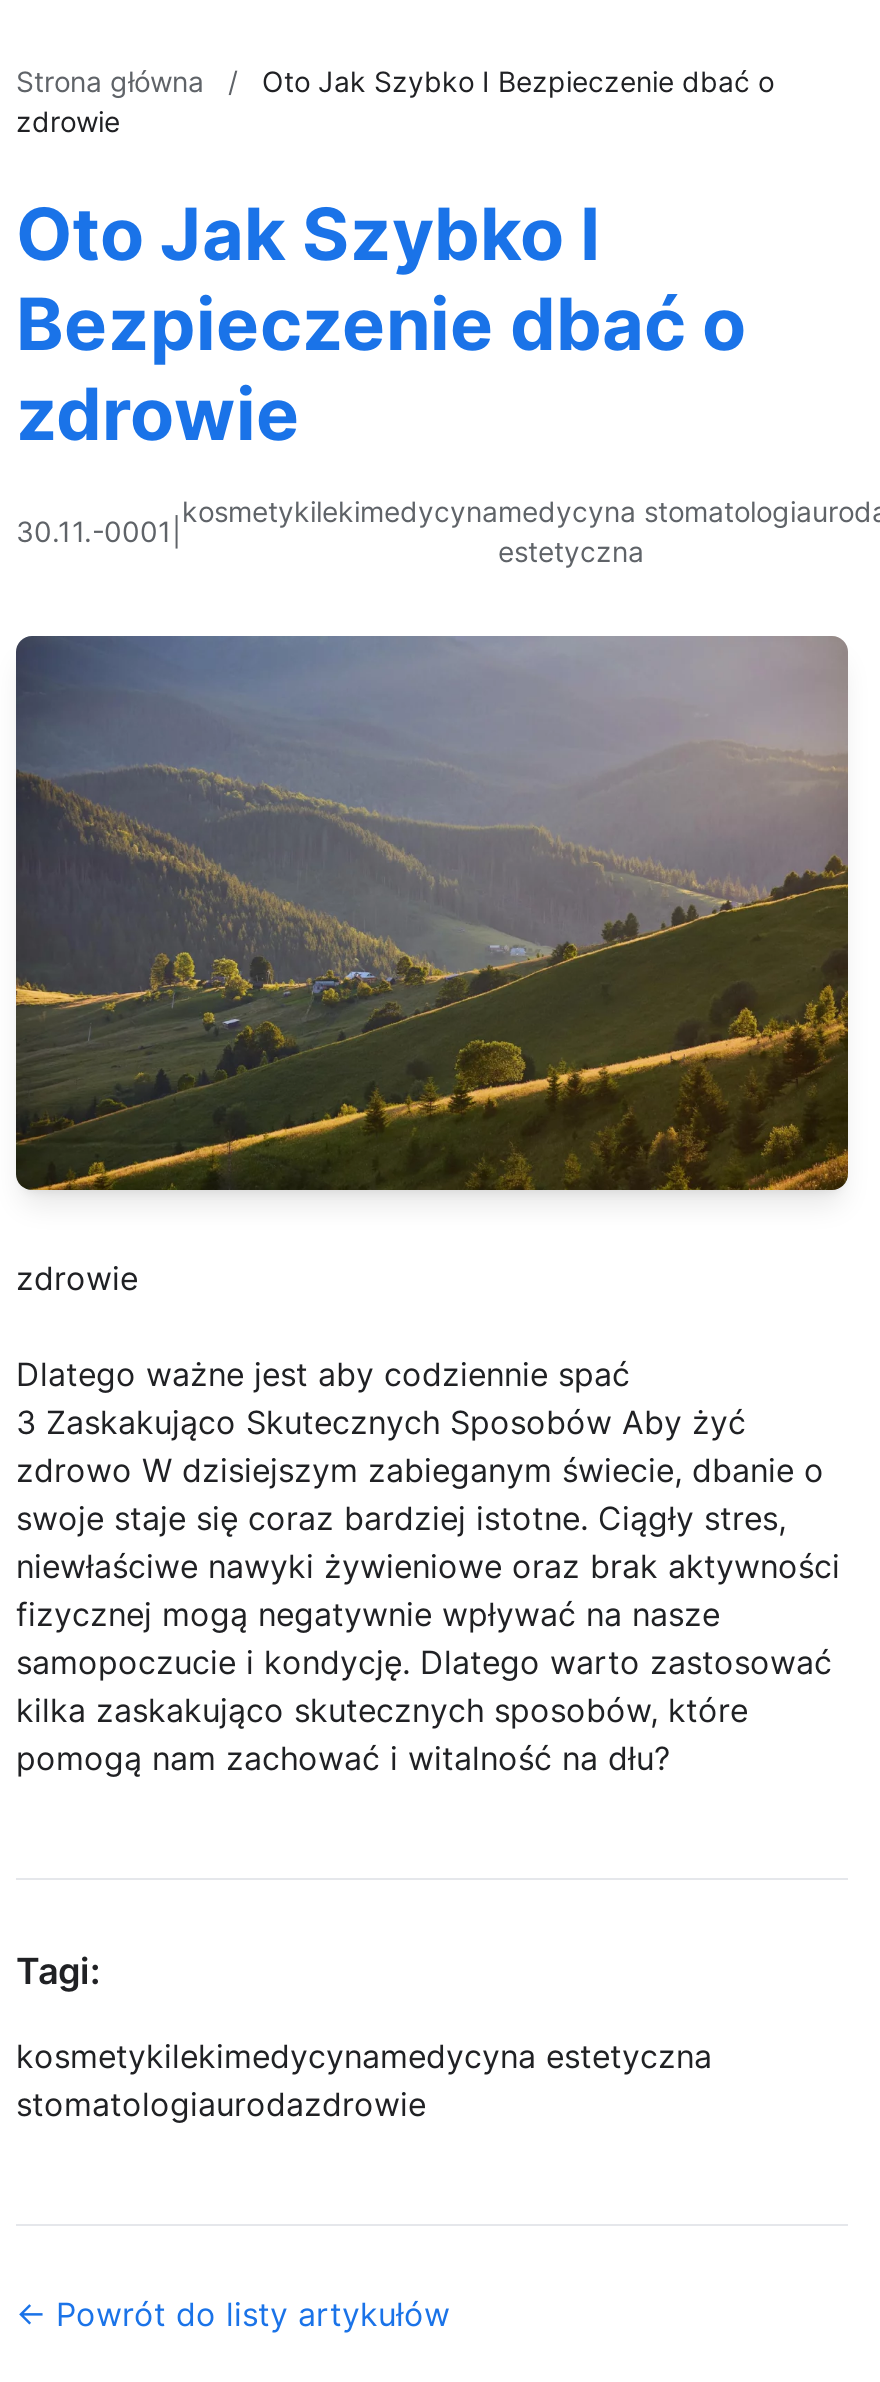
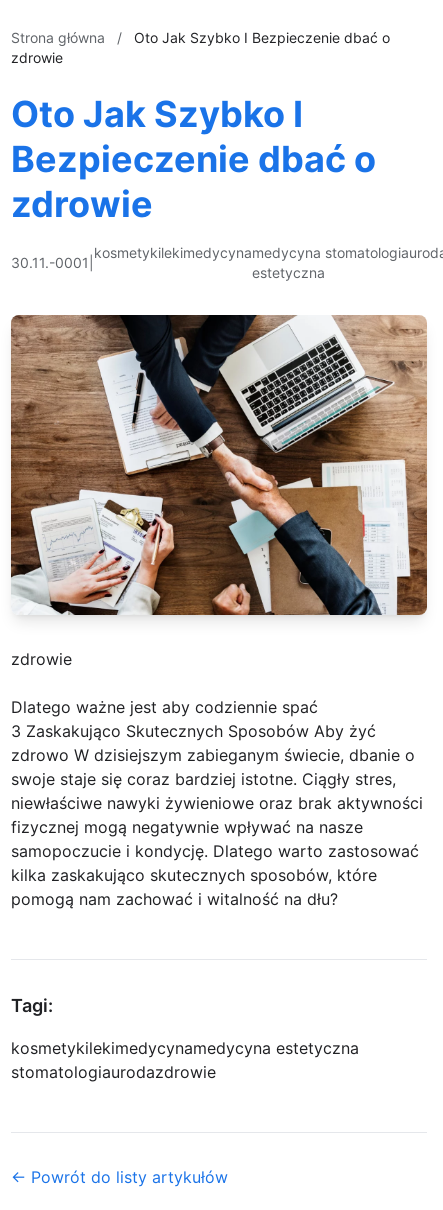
- [image]
+ [image]
